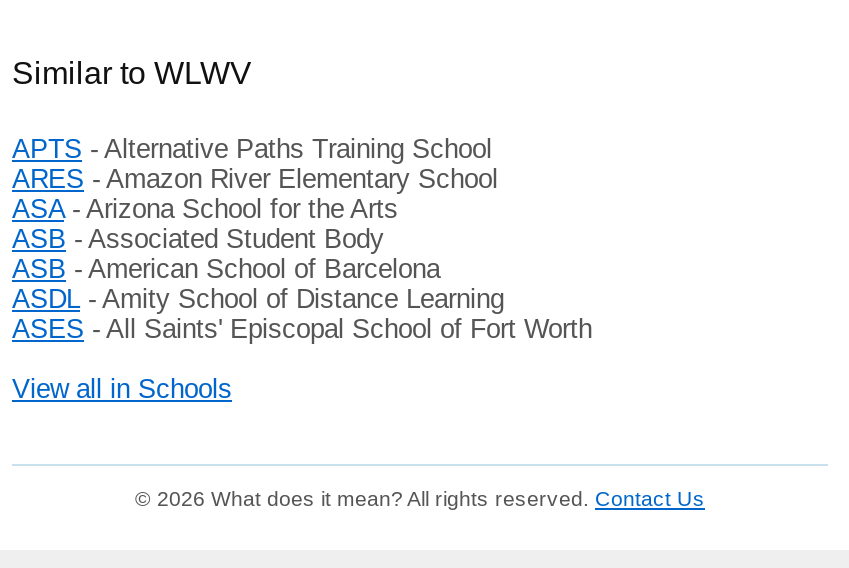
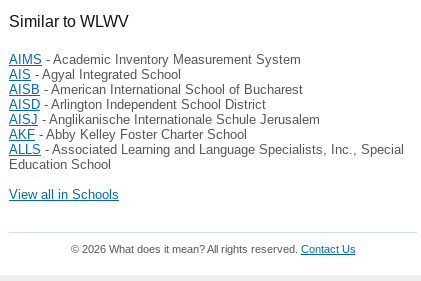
- APTS - Alternative Paths Training School
- ARES - Amazon River Elementary School
- ASA - Arizona School for the Arts
- ASB - Associated Student Body
- ASB - American School of Barcelona
- ASDL - Amity School of Distance Learning
- ASES - All Saints' Episcopal School of Fort Worth
+ AIMS - Academic Inventory Measurement System
+ AIS - Agyal Integrated School
+ AISB - American International School of Bucharest
+ AISD - Arlington Independent School District
+ AISJ - Anglikanische Internationale Schule Jerusalem
+ AKF - Abby Kelley Foster Charter School
+ ALLS - Associated Learning and Language Specialists, Inc., Special
+ Education School
